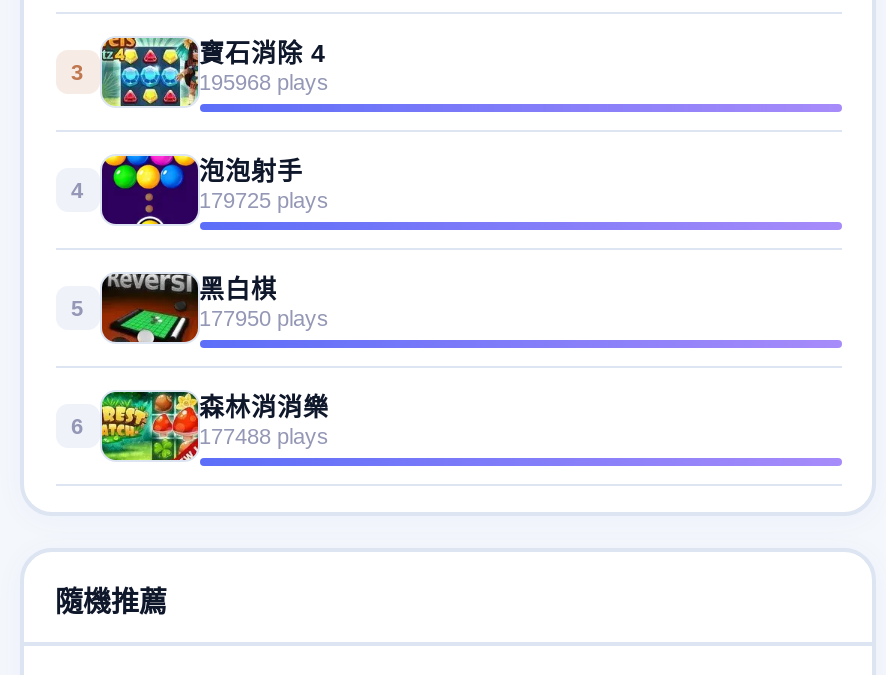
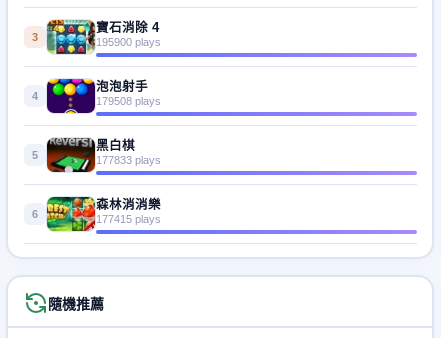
- 195968 plays
+ 195900 plays

- 179725 plays
+ 179508 plays

- 177950 plays
+ 177833 plays

- 177488 plays
+ 177415 plays
